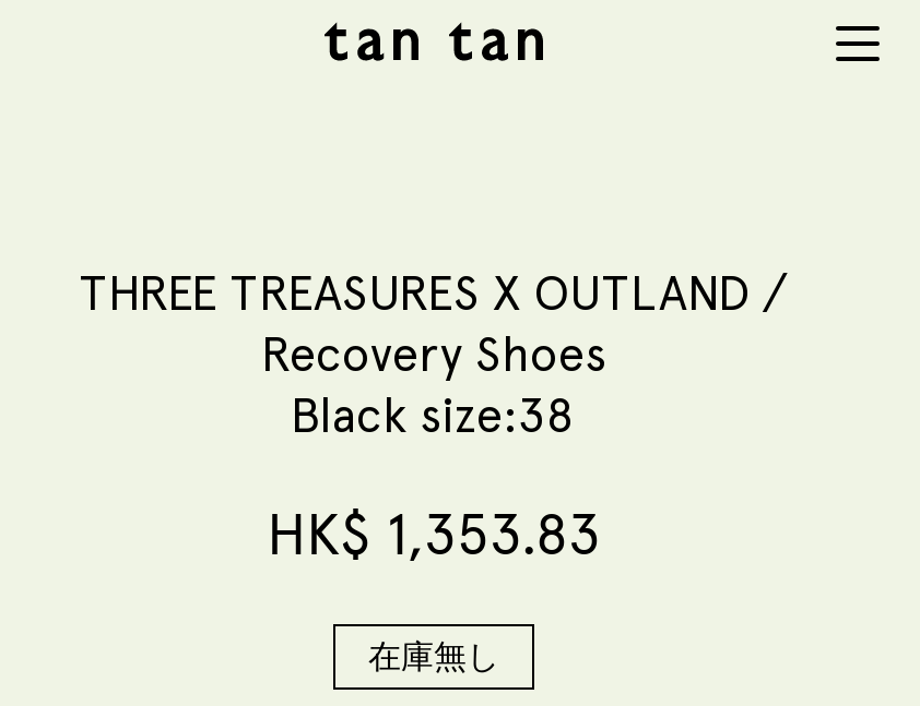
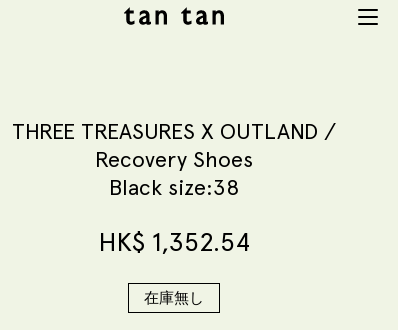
- HK$ 1,353.83
+ HK$ 1,352.54
